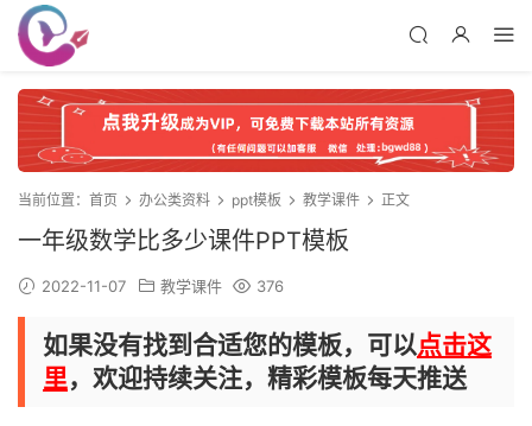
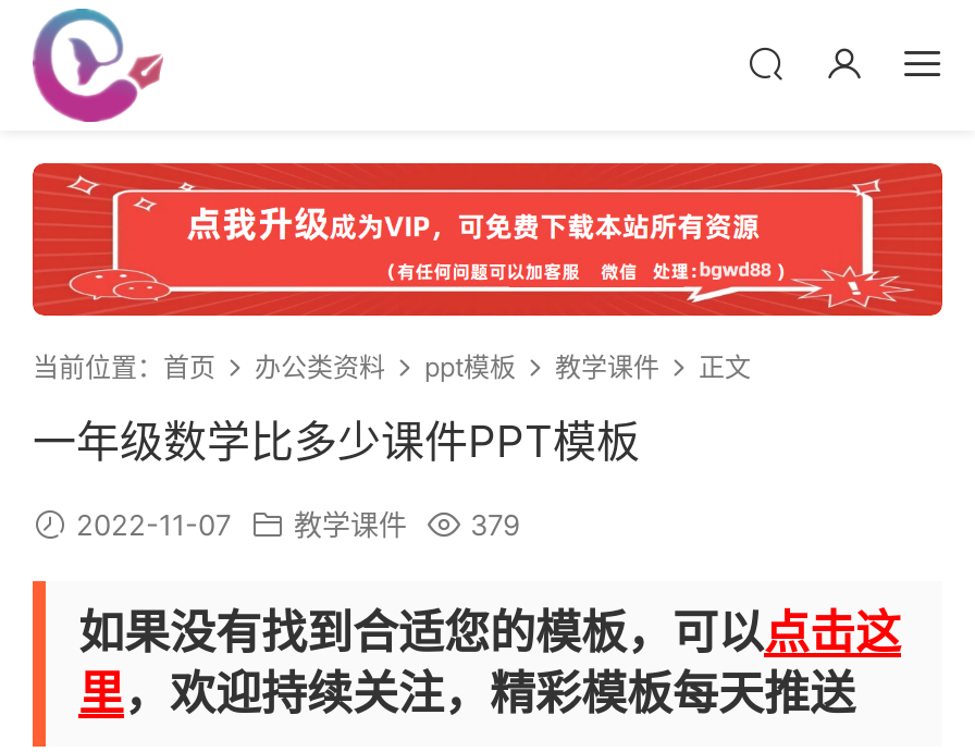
- 2022-11-07 教学课件 376
+ 2022-11-07 教学课件 379
